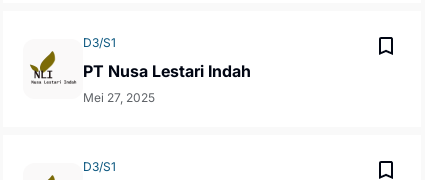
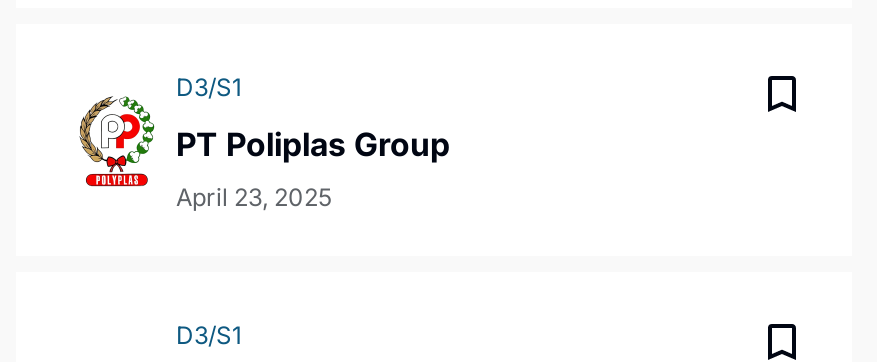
- [image]
- PT Nusa Lestari Indah
- Mei 27, 2025
+ [image]
+ PT Poliplas Group
+ April 23, 2025
